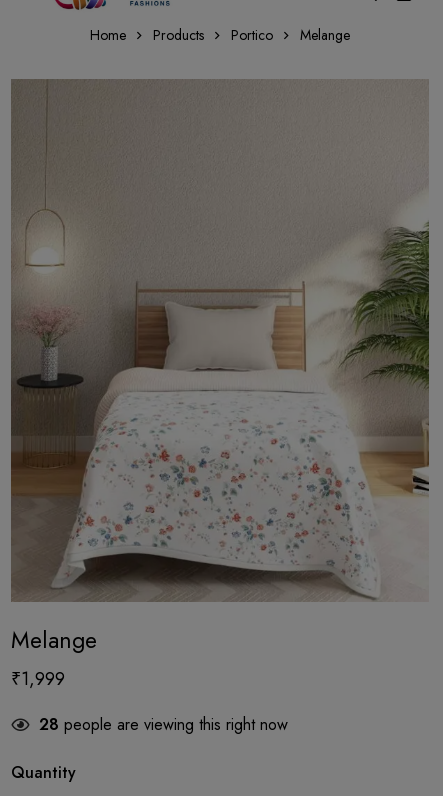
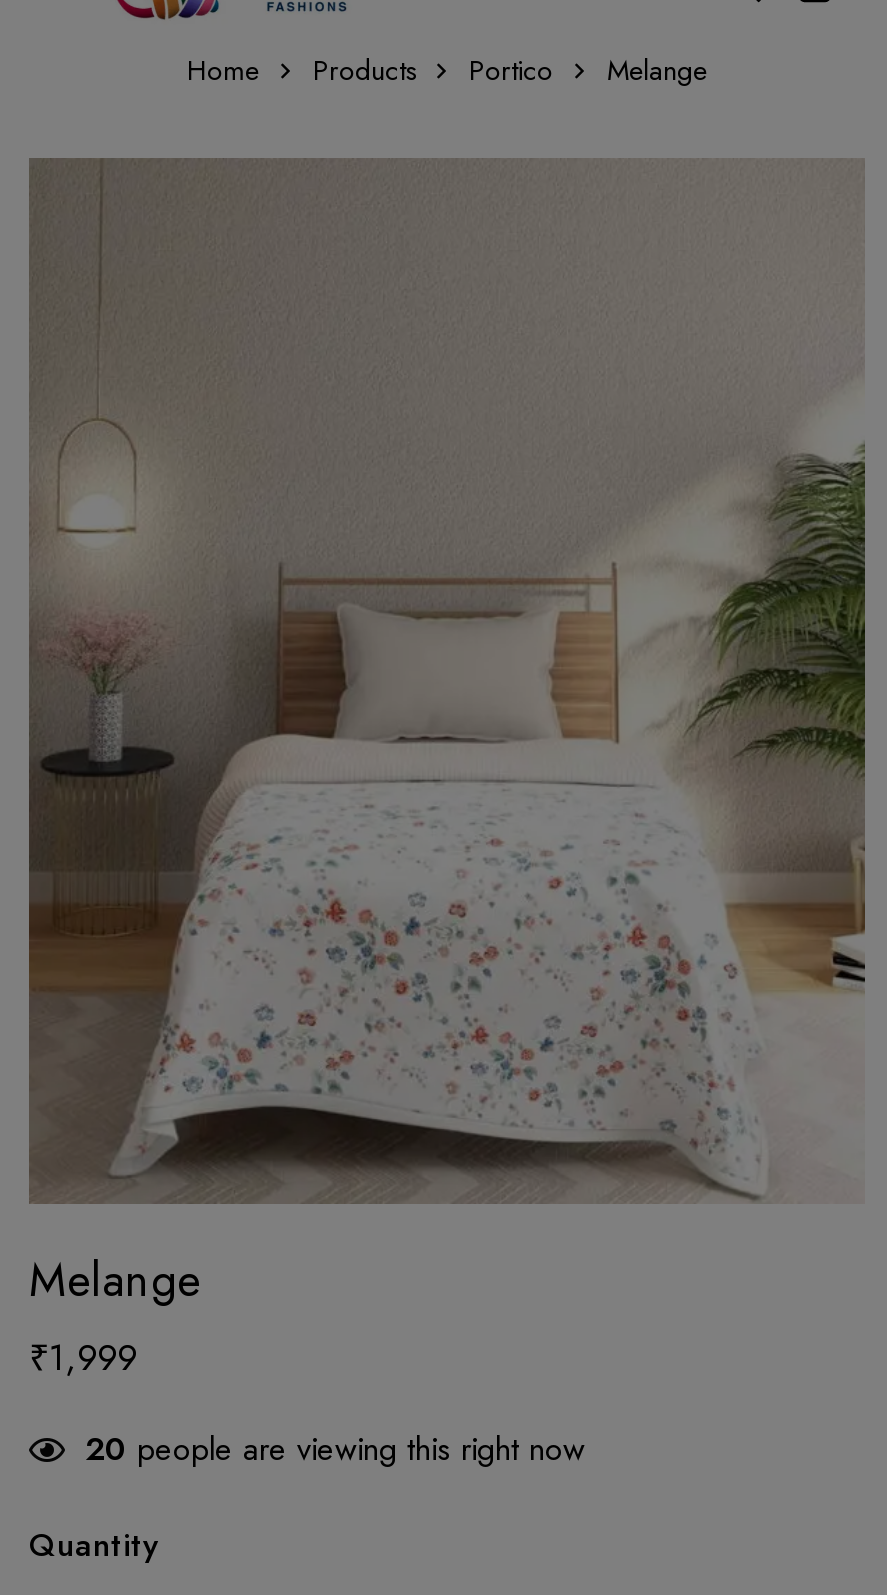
- 28 people are viewing this right now
+ 20 people are viewing this right now
